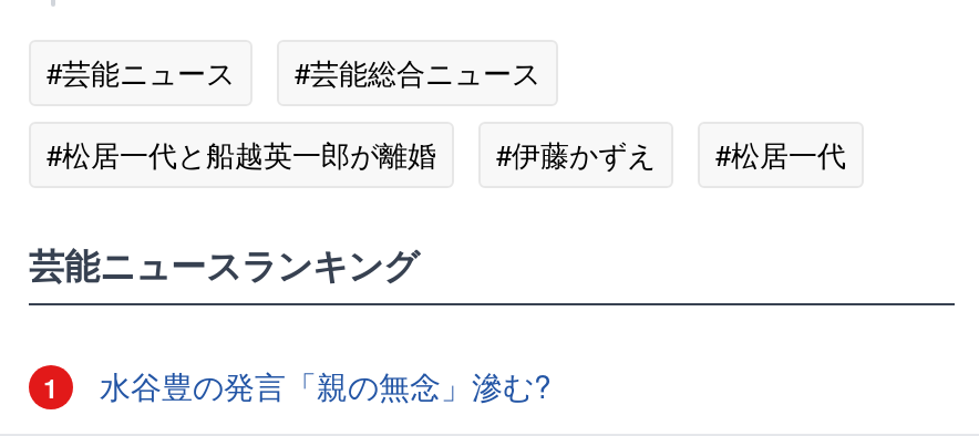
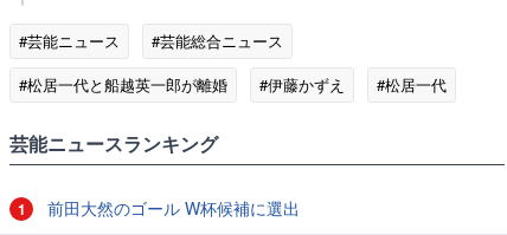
- 水谷豊の発言「親の無念」滲む?
+ 前田大然のゴール W杯候補に選出
